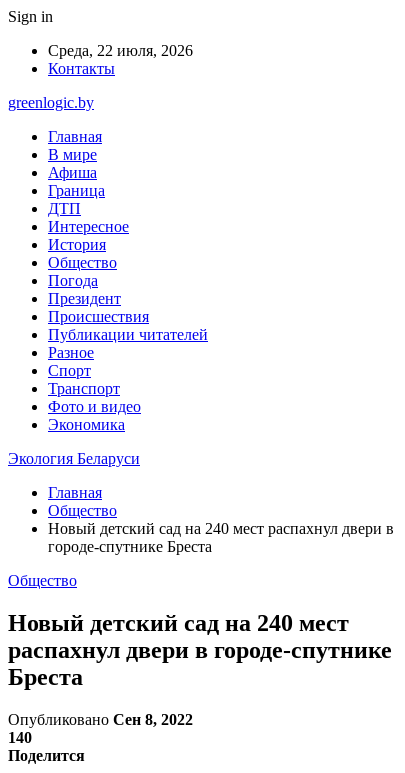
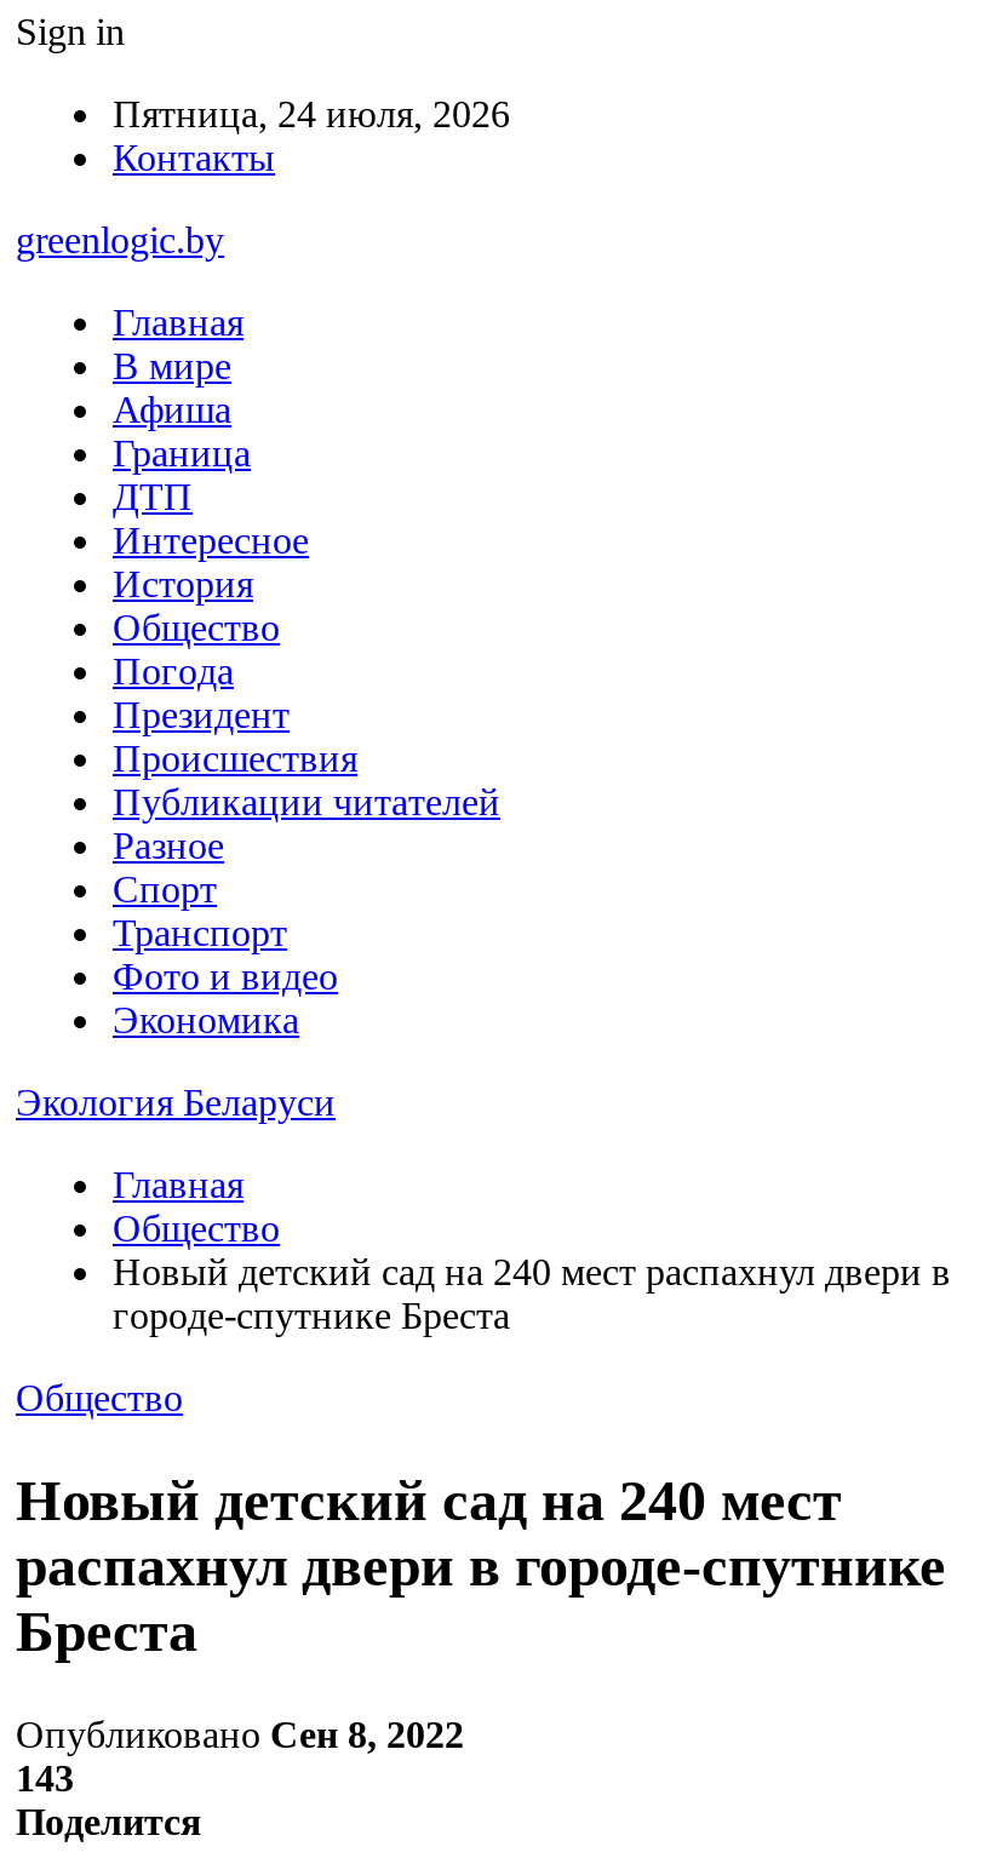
- Среда, 22 июля, 2026
+ Пятница, 24 июля, 2026

- 140
+ 143
